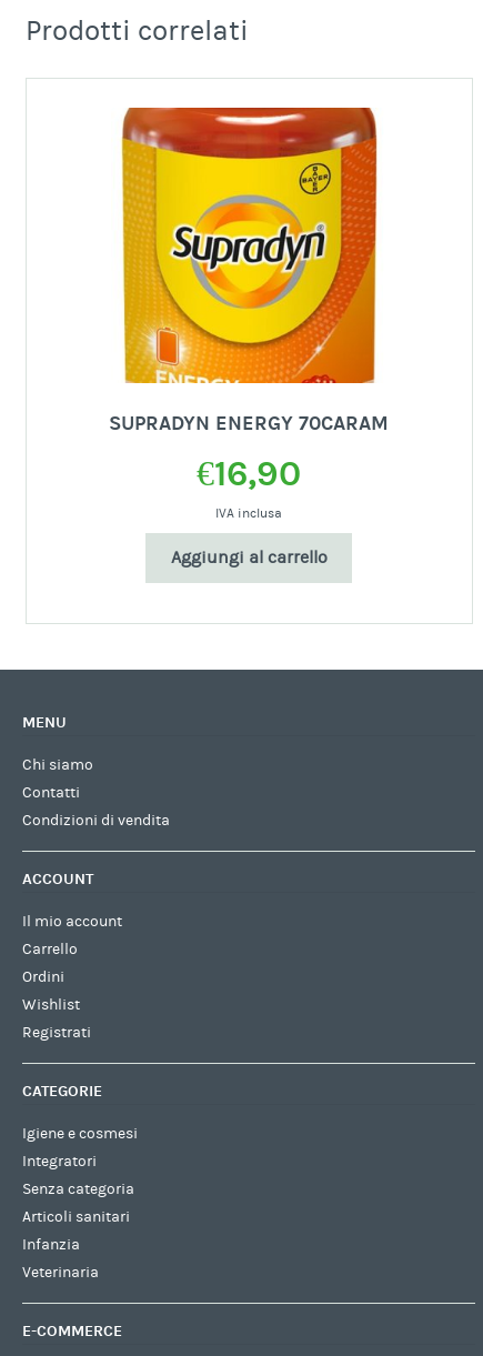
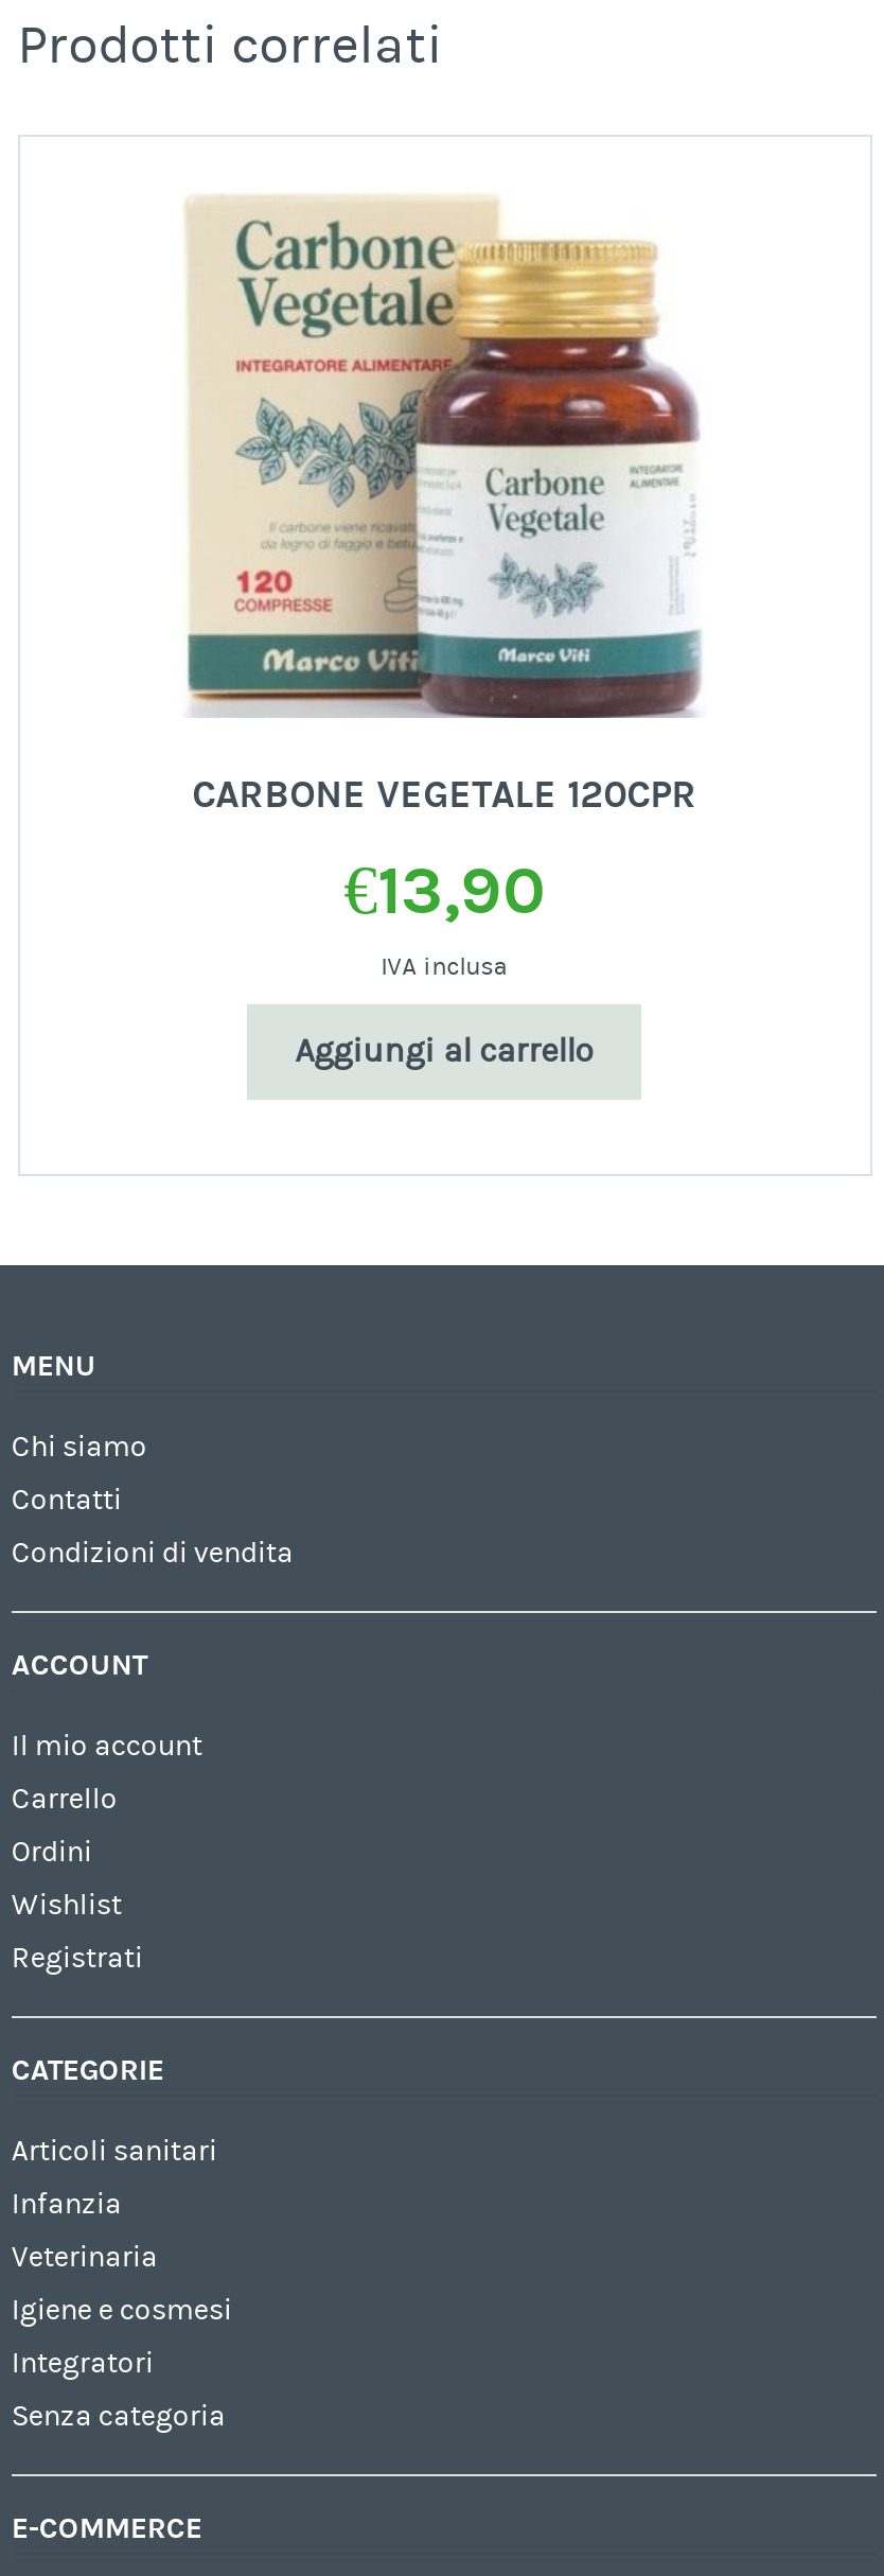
- [image]
- SUPRADYN ENERGY 70CARAM
- €16,90
+ [image]
+ CARBONE VEGETALE 120CPR
+ €13,90

moved down: Igiene e cosmesi | Integratori | Senza categoria

moved up: Articoli sanitari | Infanzia | Veterinaria
